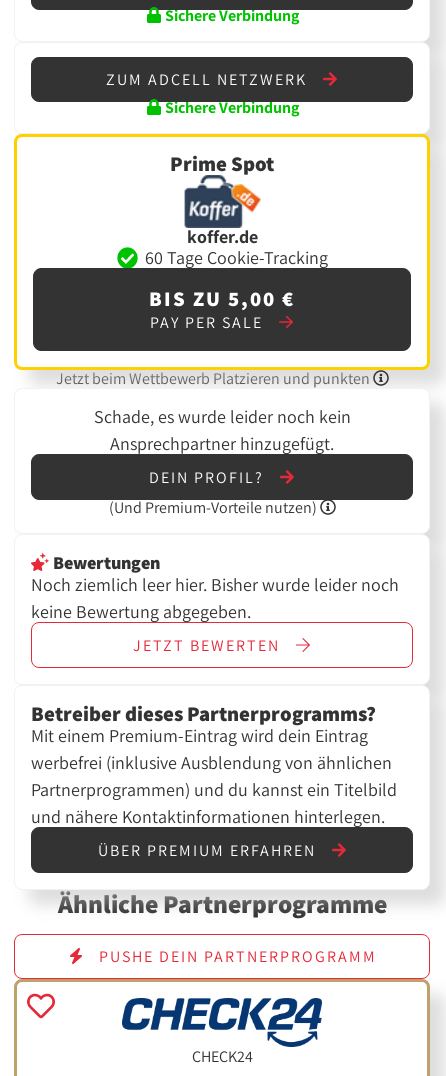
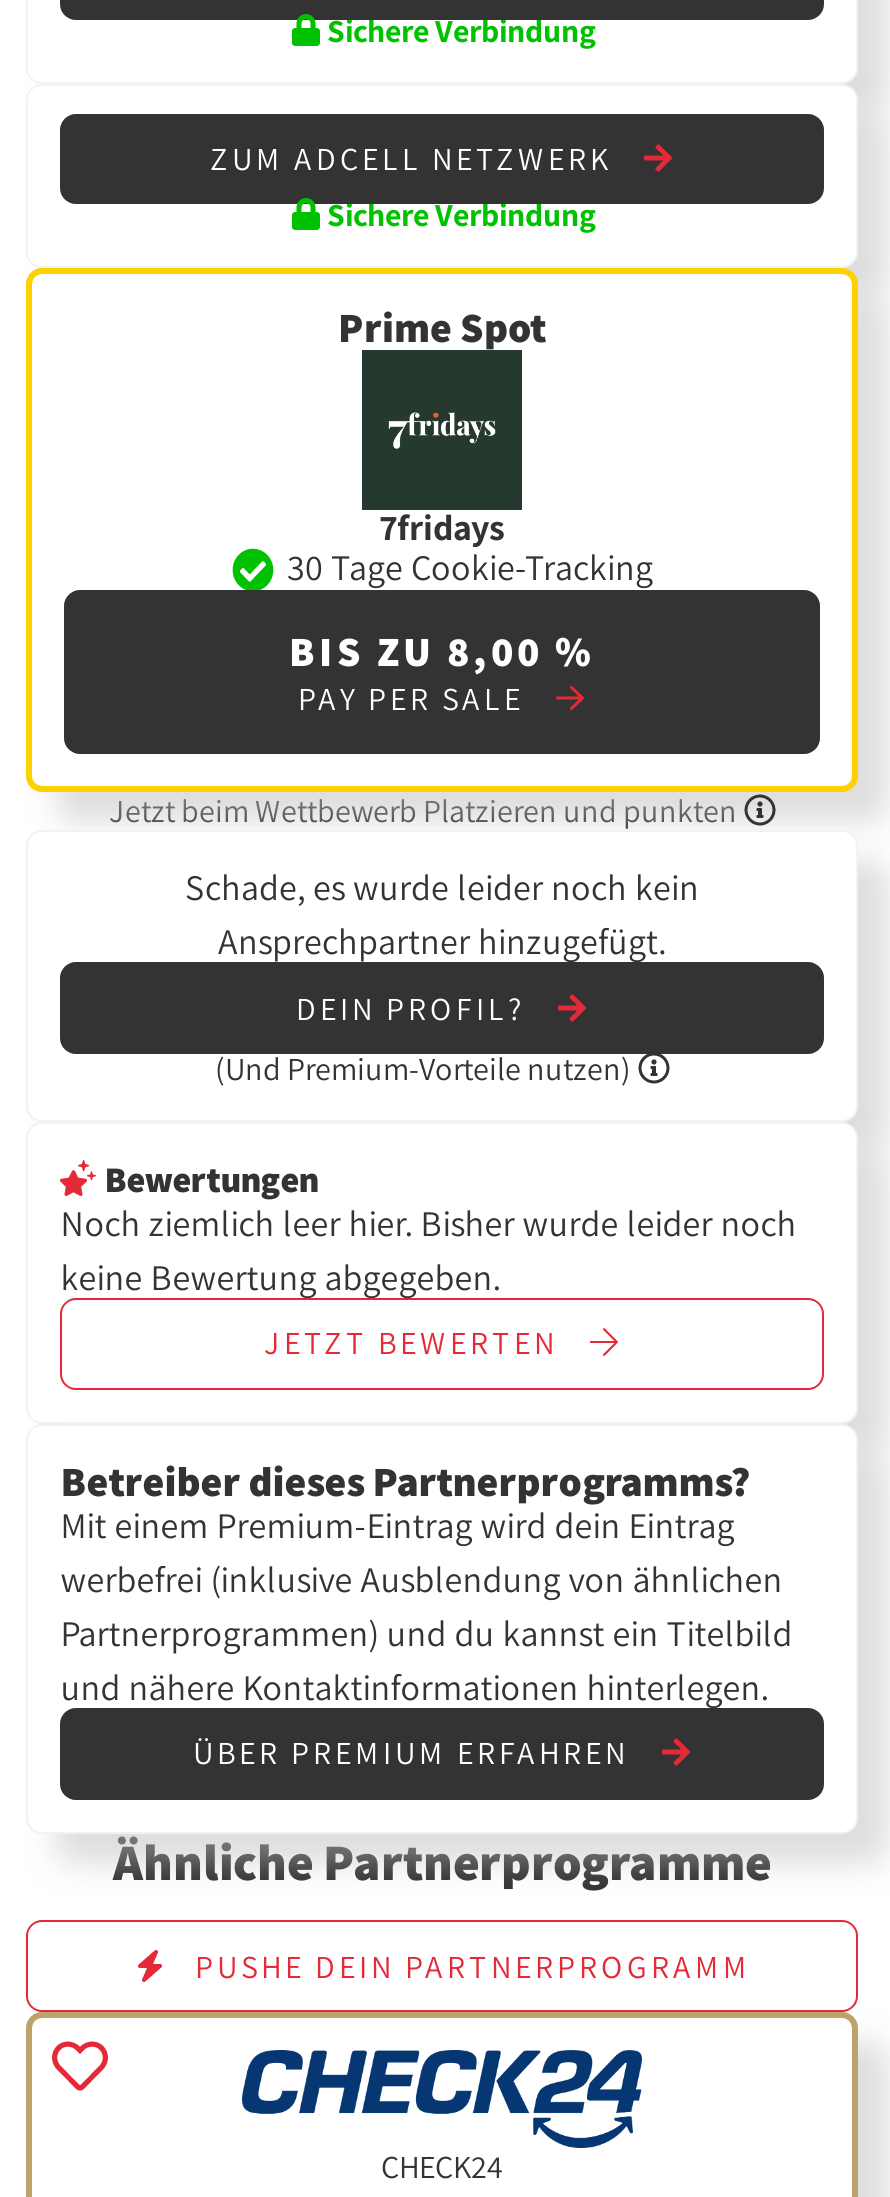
- [image]
- koffer.de
- 60 Tage Cookie-Tracking
+ [image]
+ 7fridays
+ 30 Tage Cookie-Tracking

- BIS ZU 5,00 €
+ BIS ZU 8,00 %
